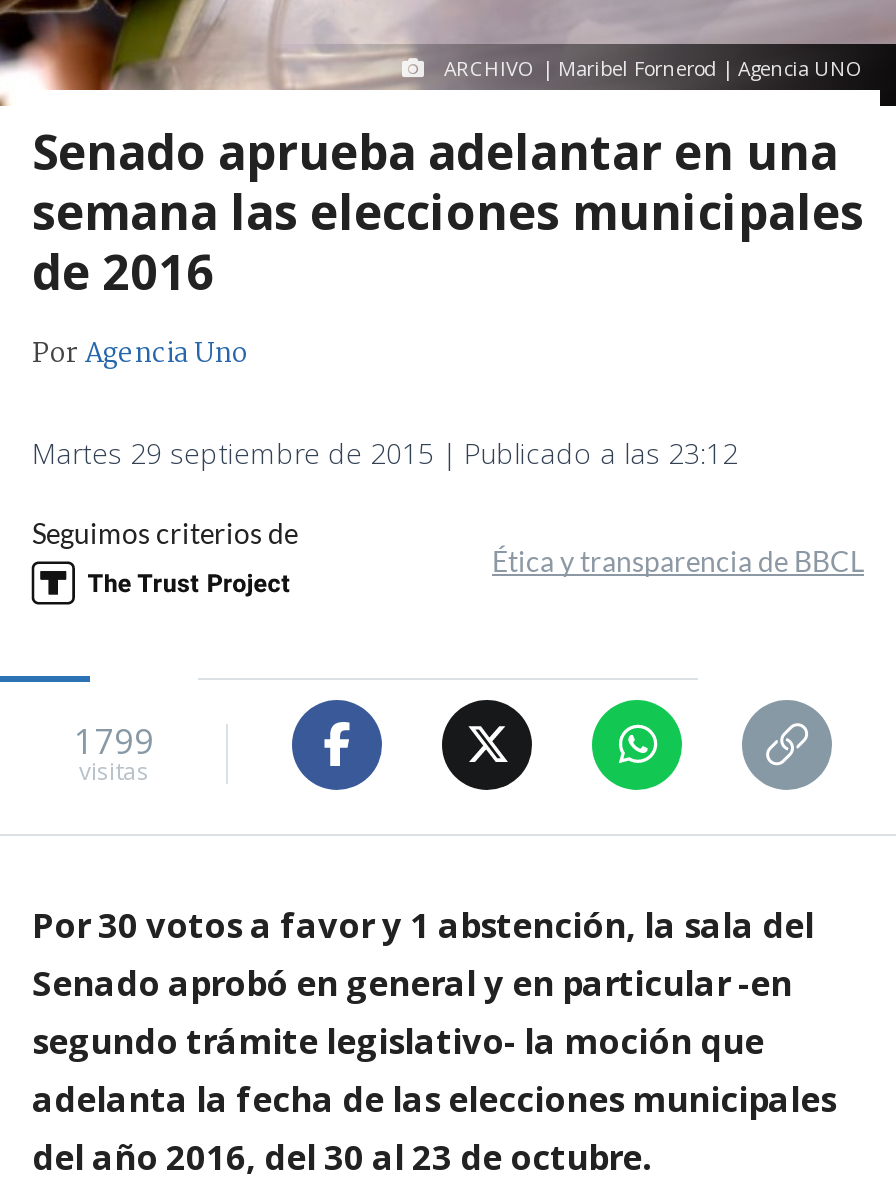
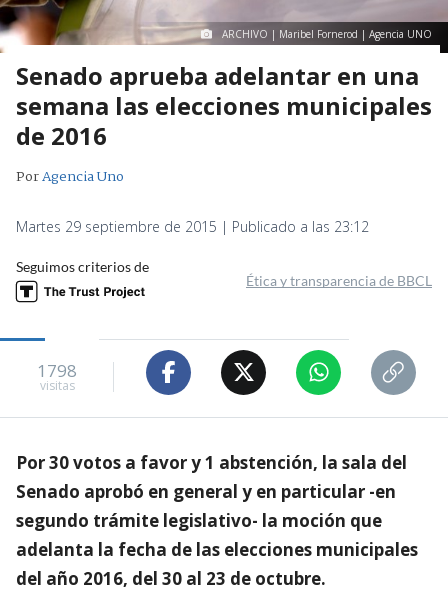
- 1799
+ 1798
